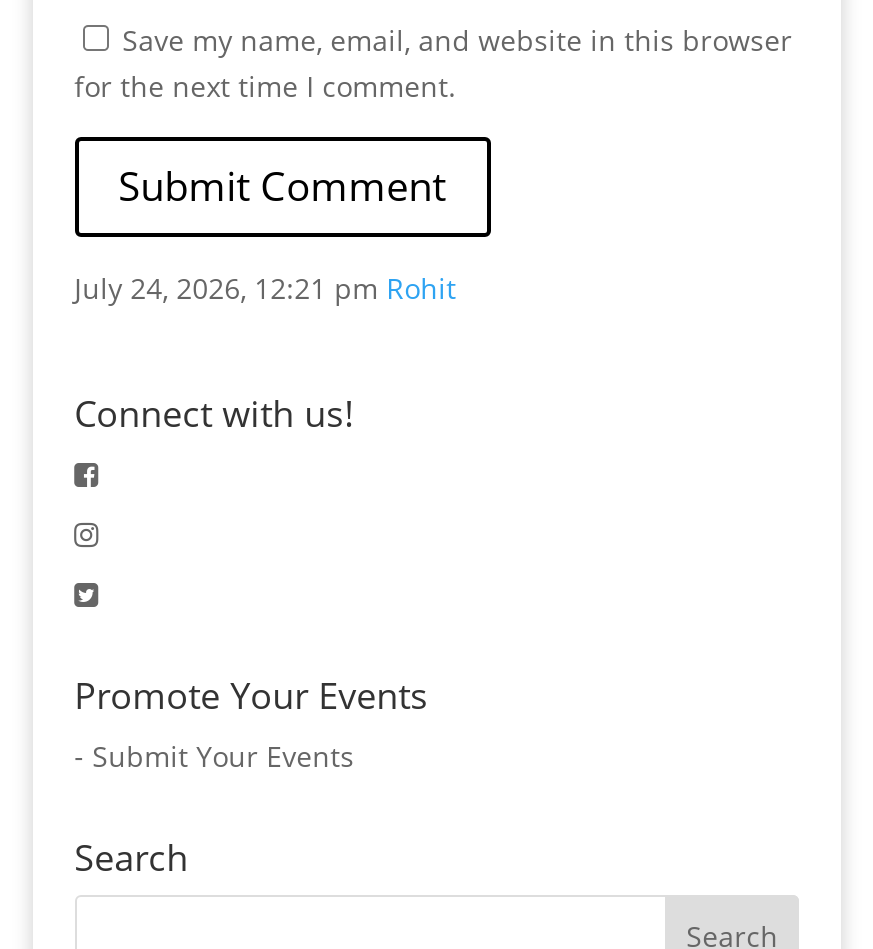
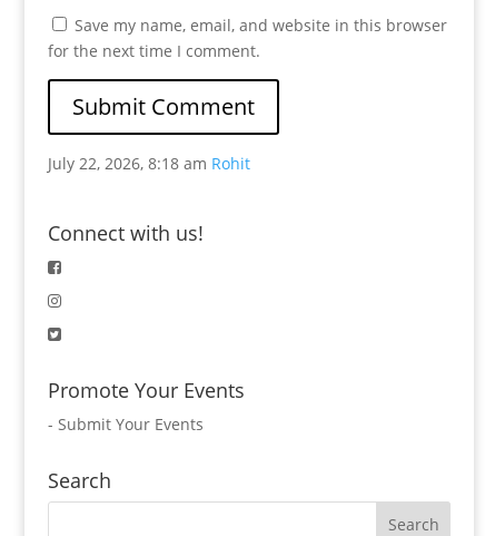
- July 24, 2026, 12:21 pm Rohit
+ July 22, 2026, 8:18 am Rohit
